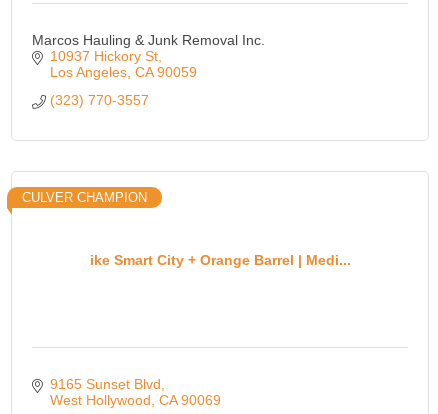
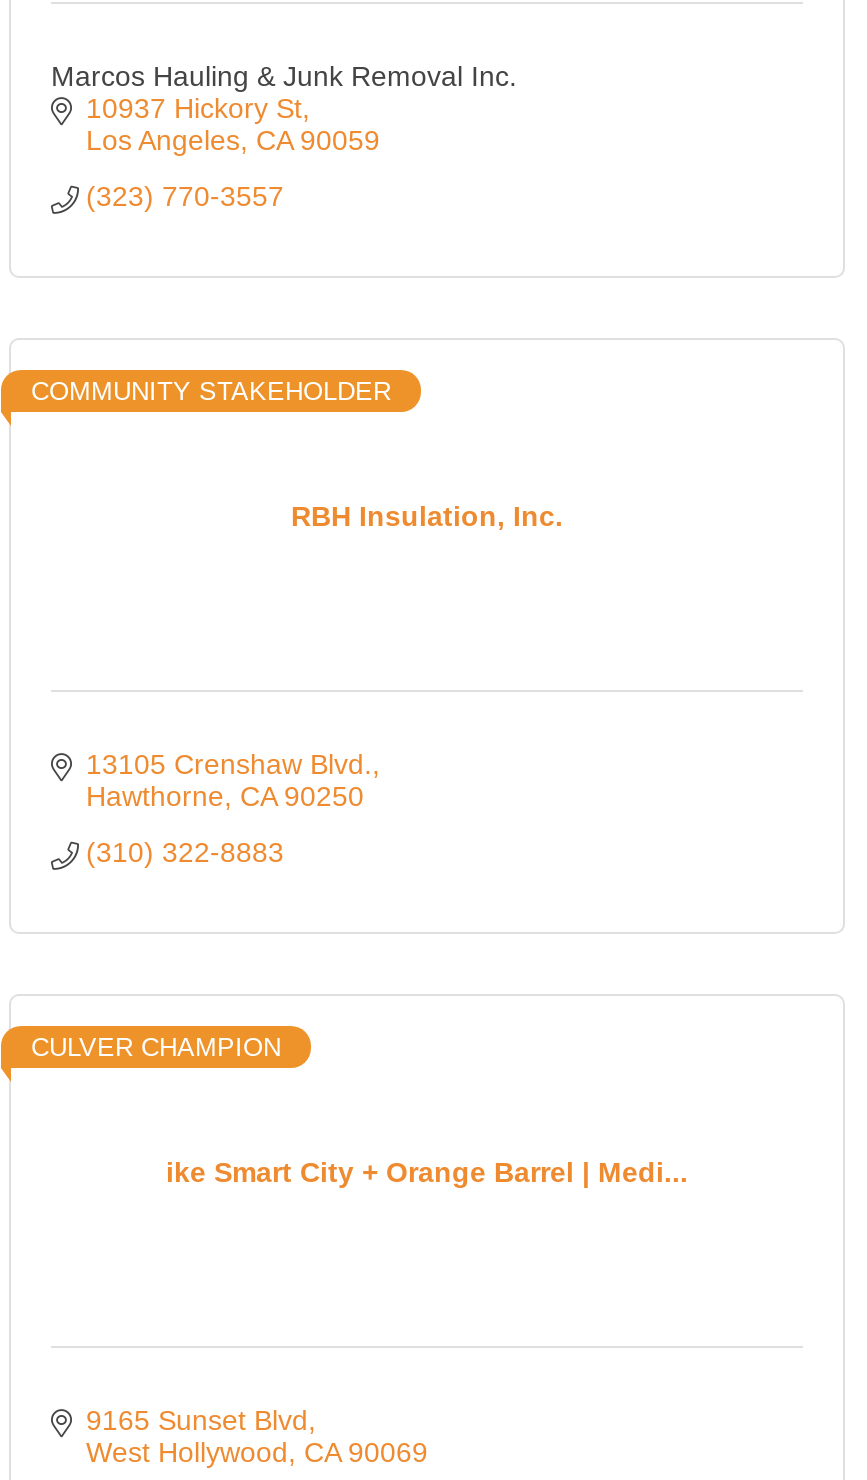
+ COMMUNITY STAKEHOLDER

+ 13105 Crenshaw Blvd.
+ Hawthorne CA 90250
+ (310) 322-8883

+ RBH Insulation, Inc.
